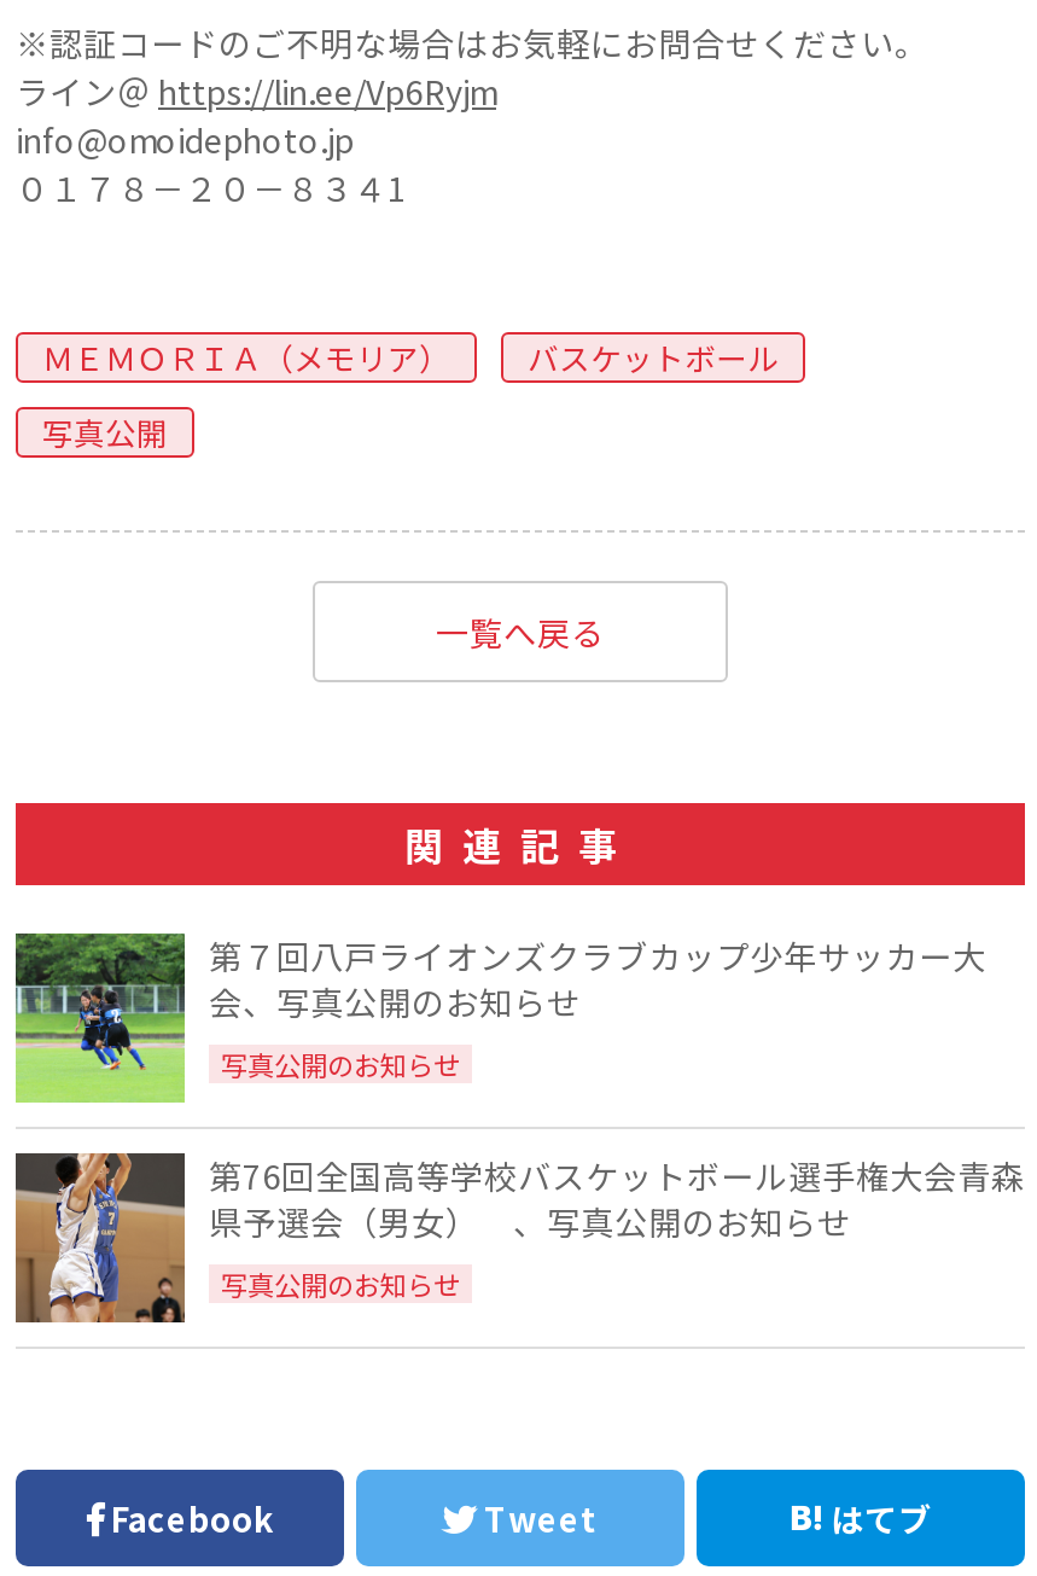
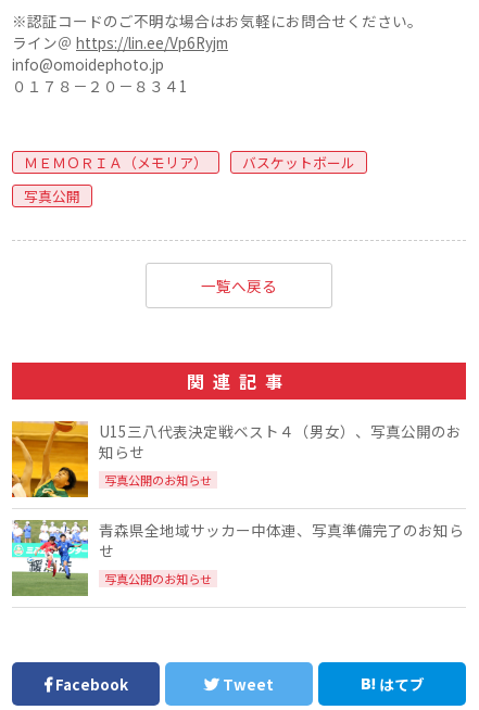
- [image]
- 第７回八戸ライオンズクラブカップ少年サッカー大
- 会、写真公開のお知らせ
+ [image]
+ U15三八代表決定戦ベスト４（男女）、写真公開のお
+ 知らせ

- [image]
- 第76回全国高等学校バスケットボール選手権大会青森
- 県予選会（男女） 、写真公開のお知らせ
+ [image]
+ 青森県全地域サッカー中体連、写真準備完了のお知ら
+ せ
